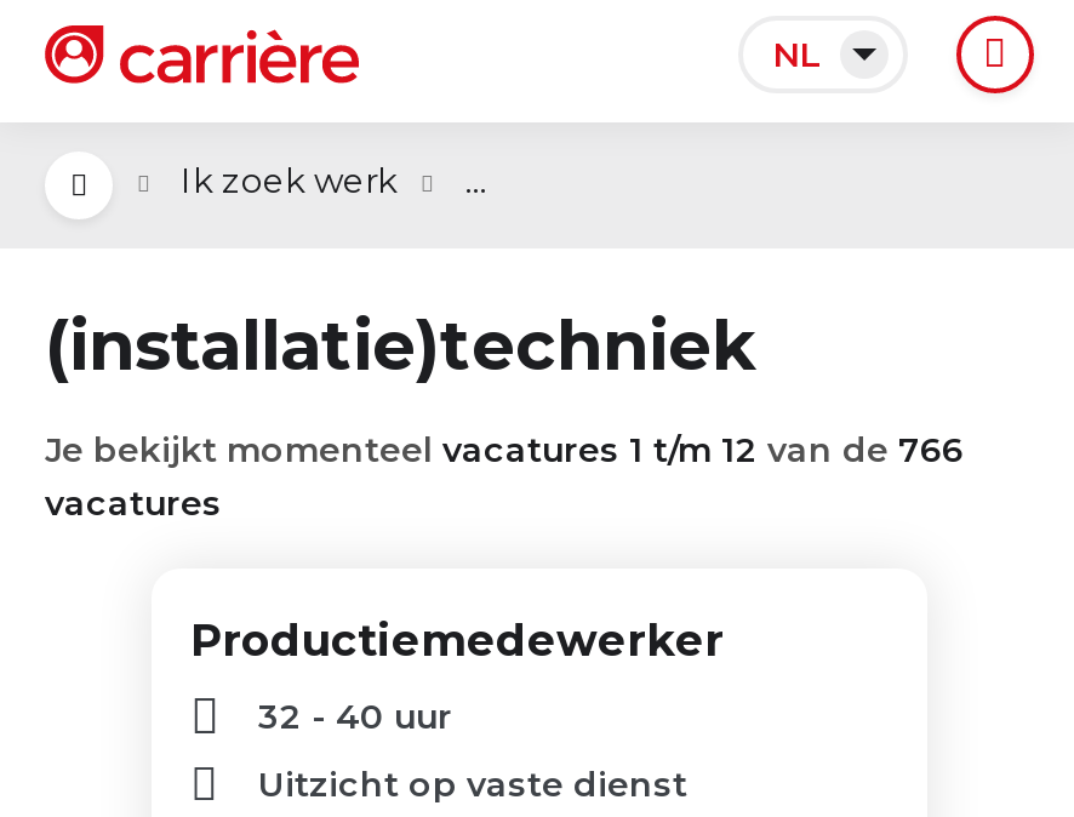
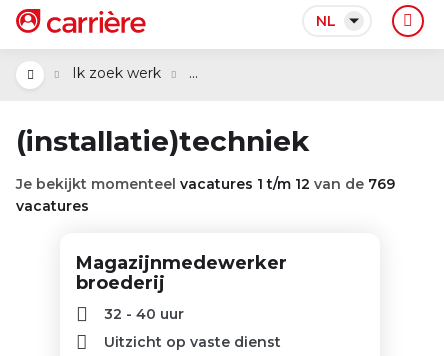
- Je bekijkt momenteel vacatures 1 t/m 12 van de 766
+ Je bekijkt momenteel vacatures 1 t/m 12 van de 769

- Productiemedewerker
+ Magazijnmedewerker
+ broederij
